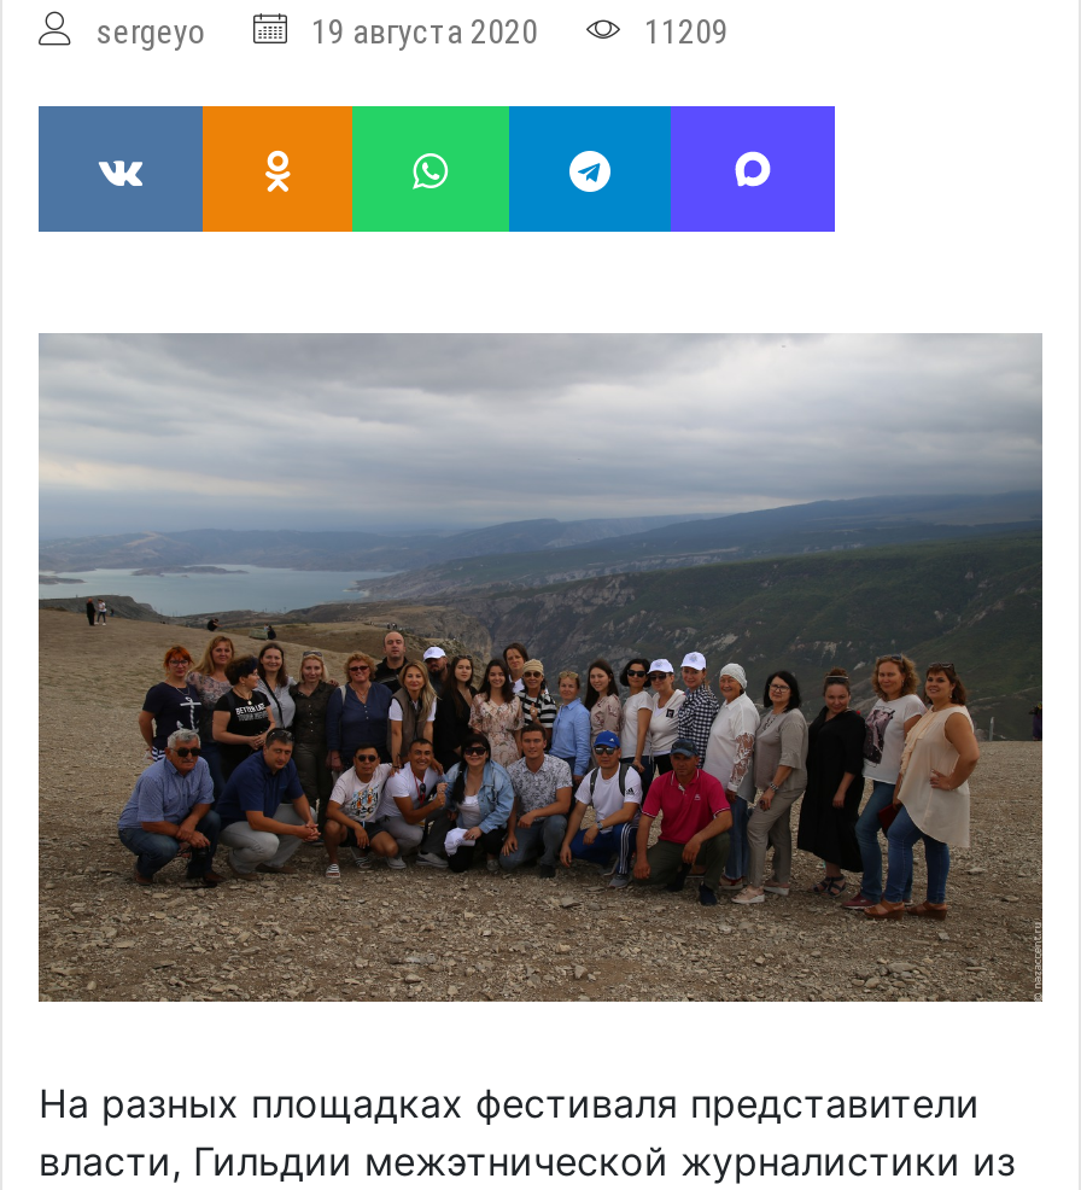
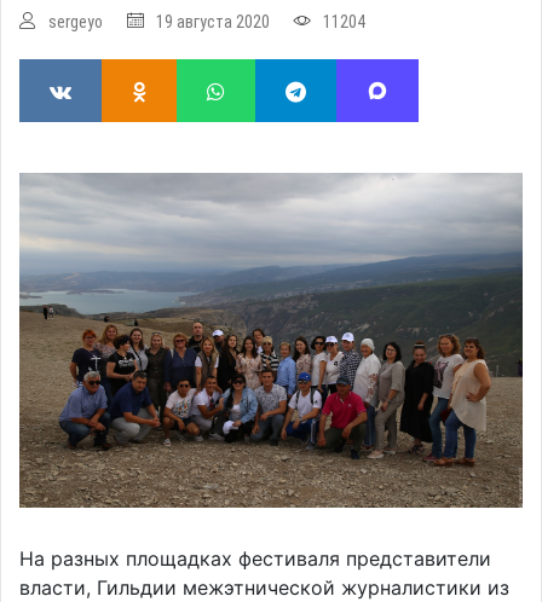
- 11209
+ 11204
